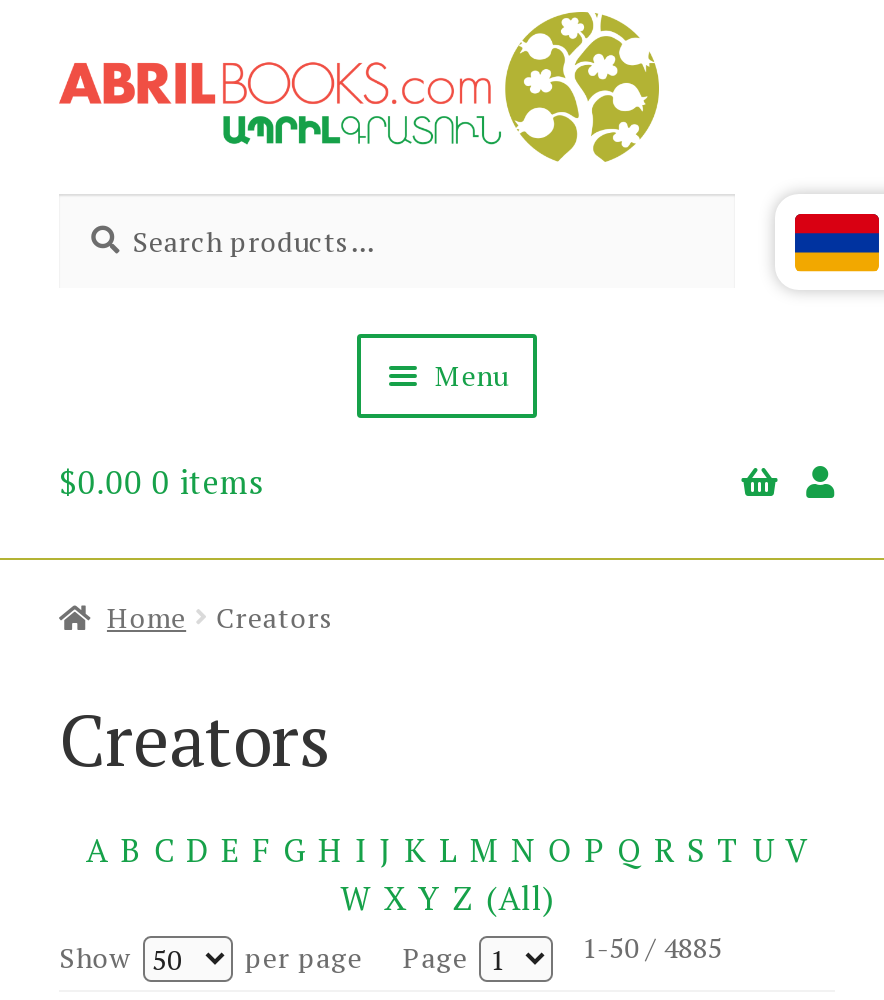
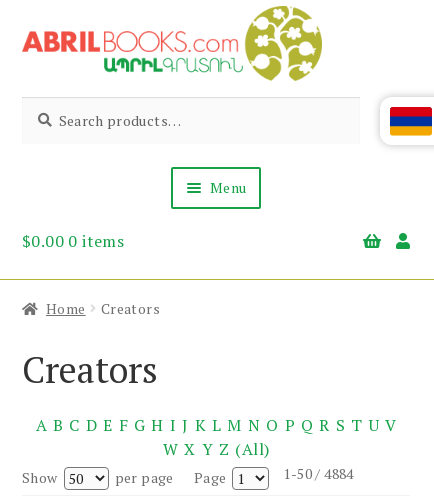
- 1-50 / 4885
+ 1-50 / 4884
